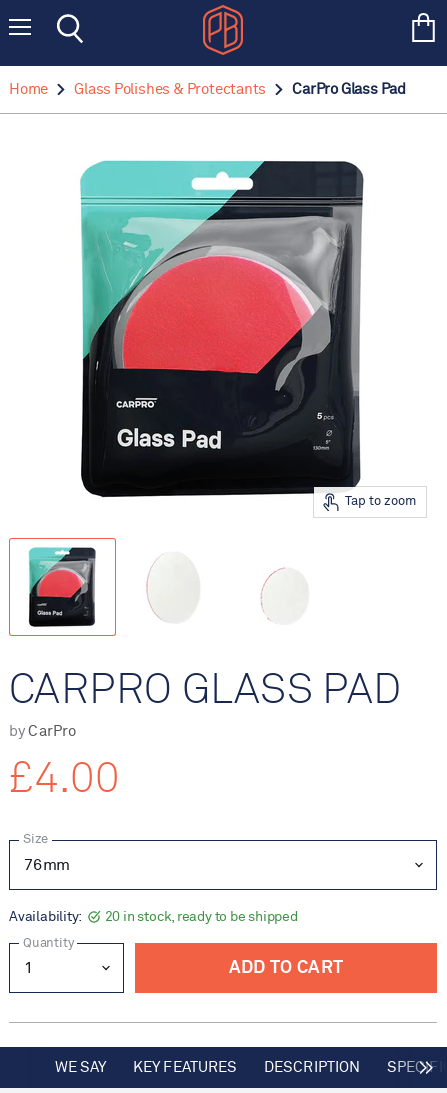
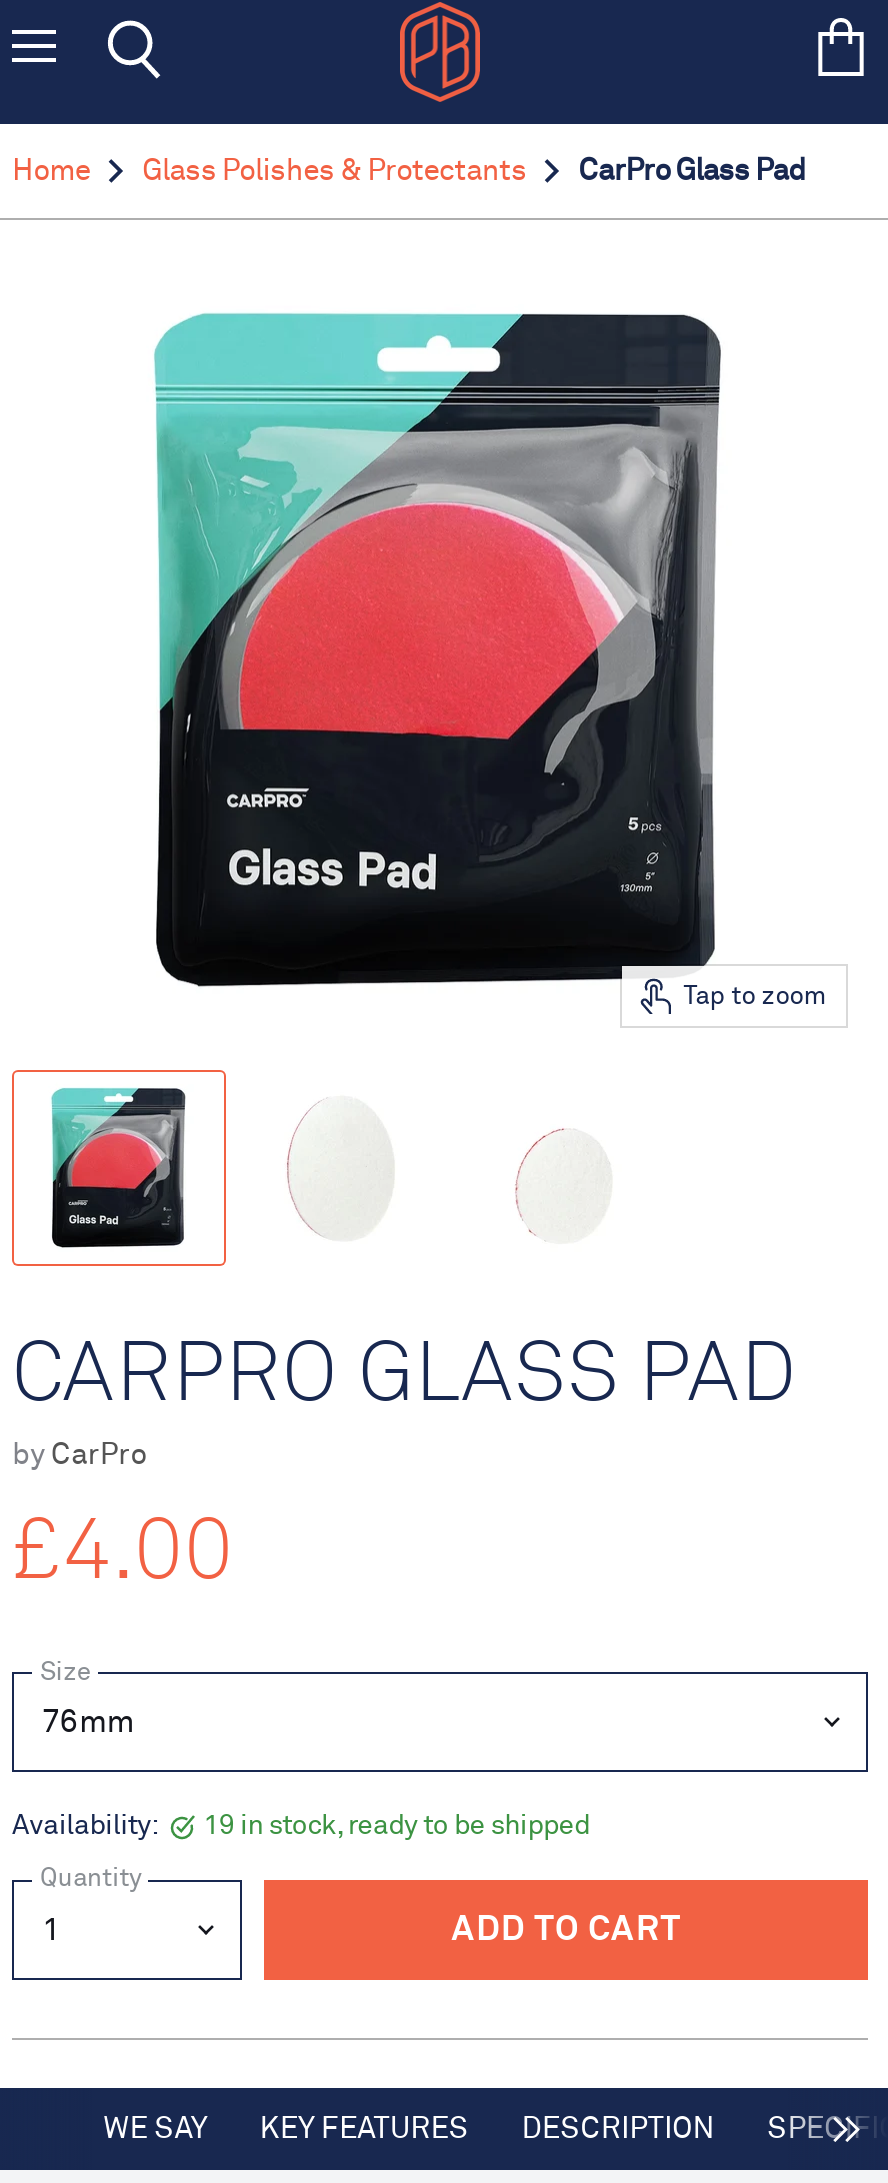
- 20 in stock, ready to be shipped
+ 19 in stock, ready to be shipped
